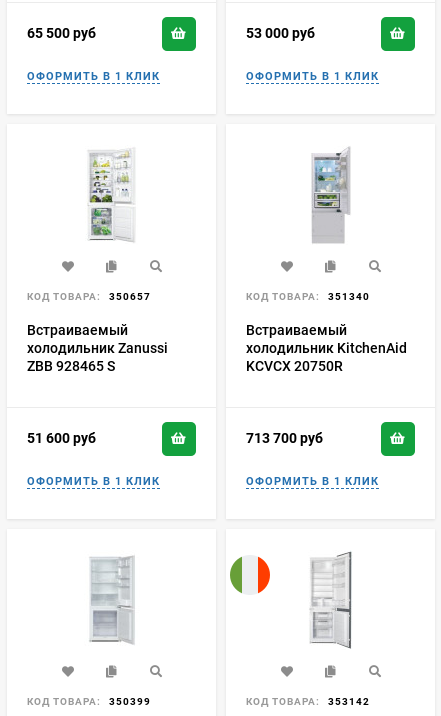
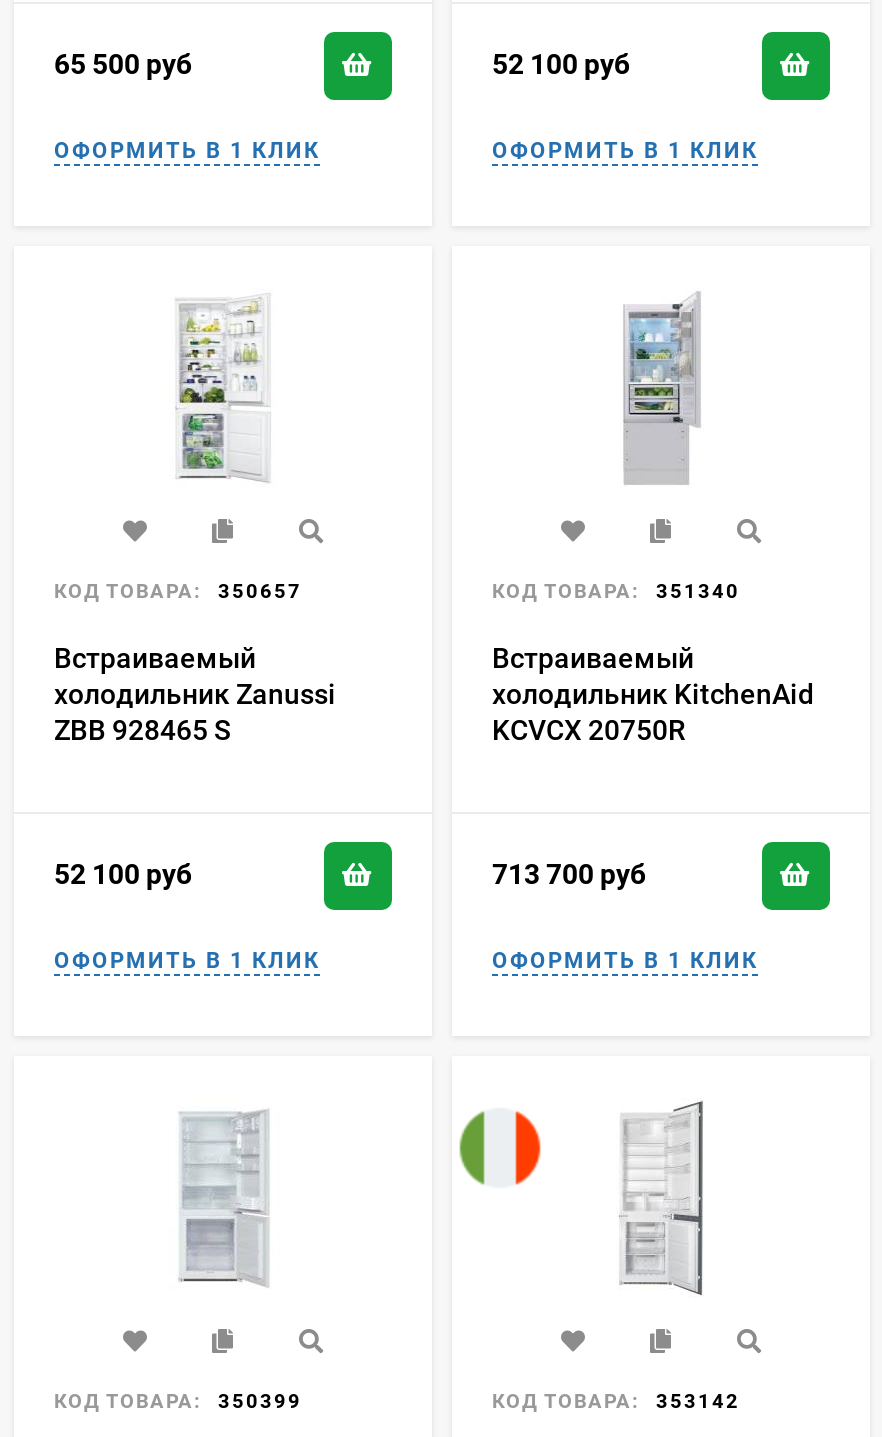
- 53 000 руб
+ 52 100 руб

- 51 600 руб
+ 52 100 руб
